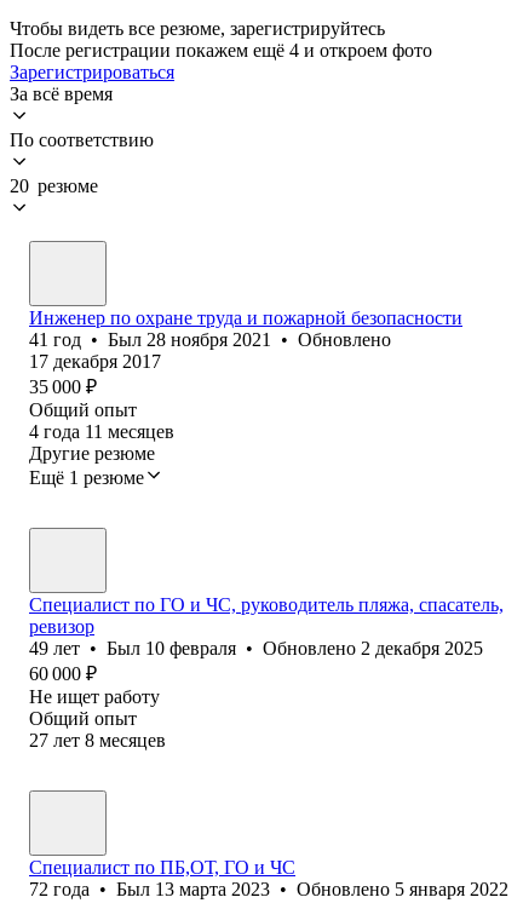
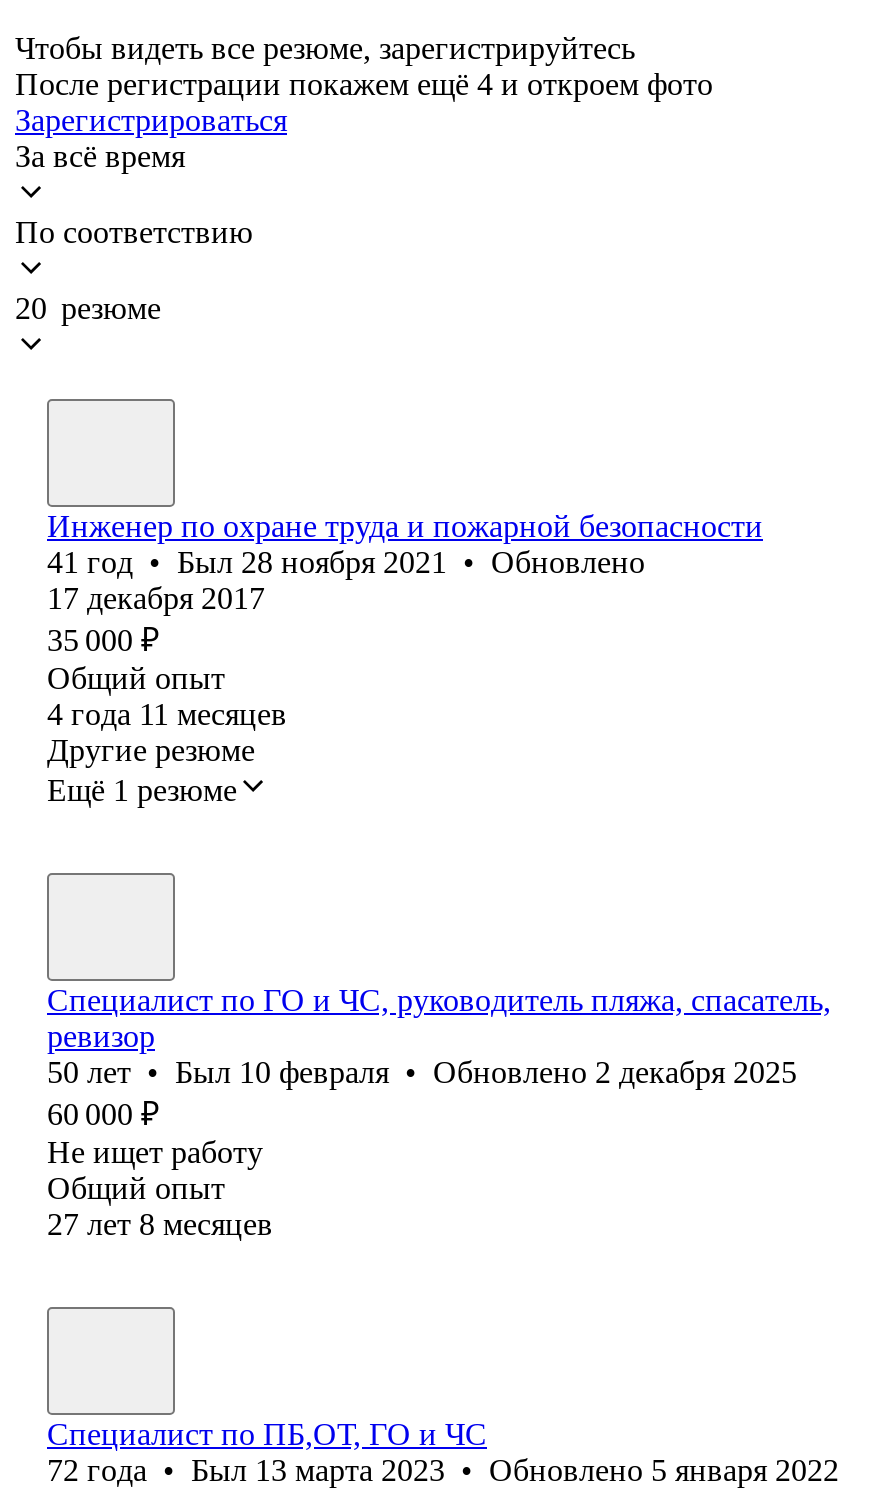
- 49 лет • Был 10 февраля • Обновлено 2 декабря 2025
+ 50 лет • Был 10 февраля • Обновлено 2 декабря 2025
